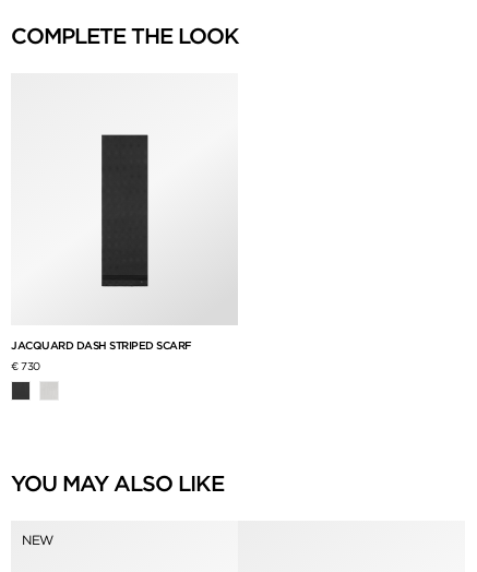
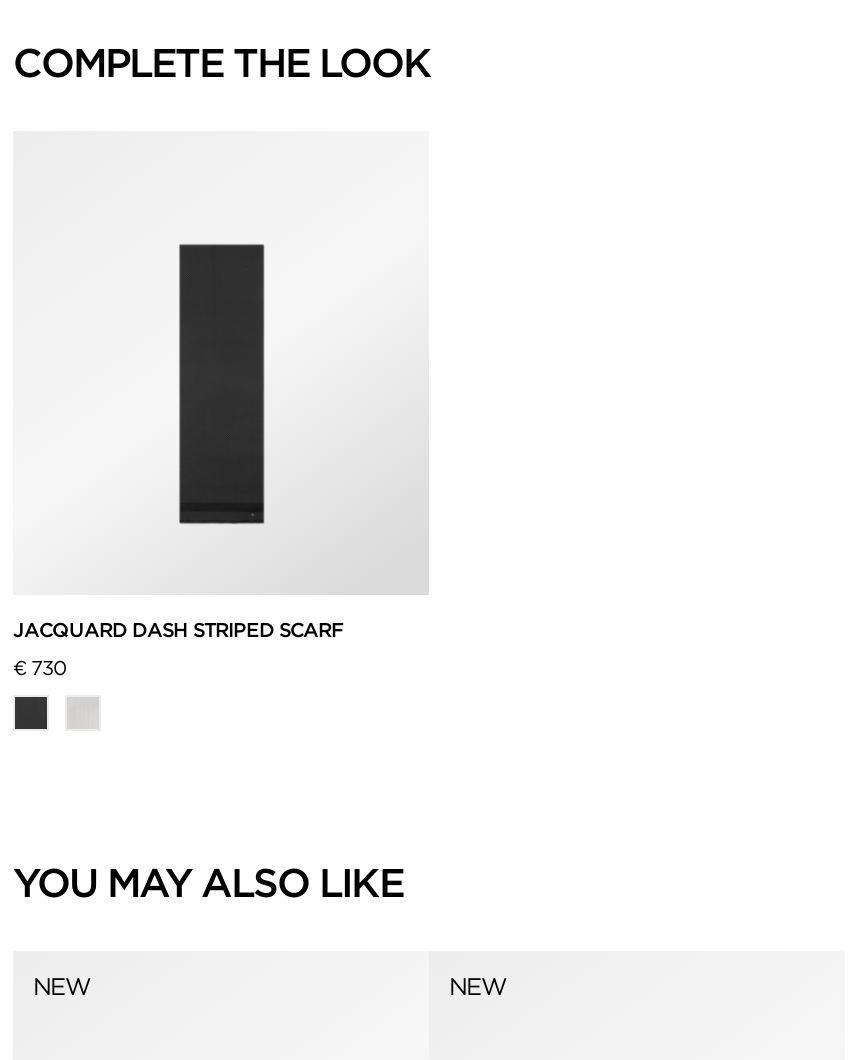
+ NEW
